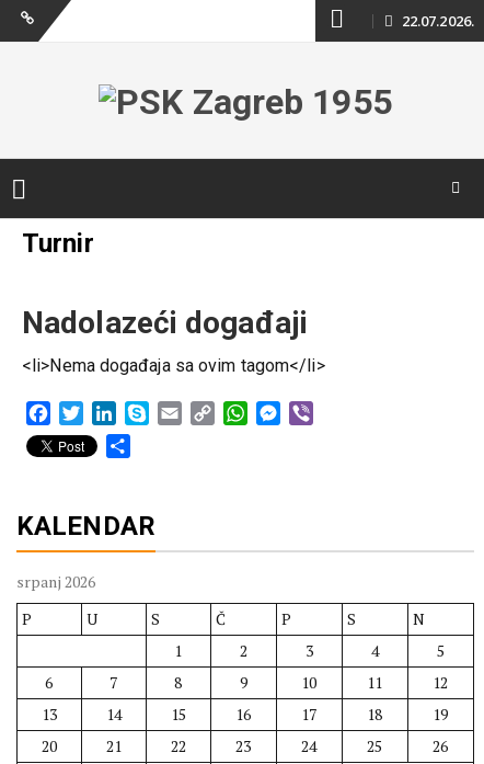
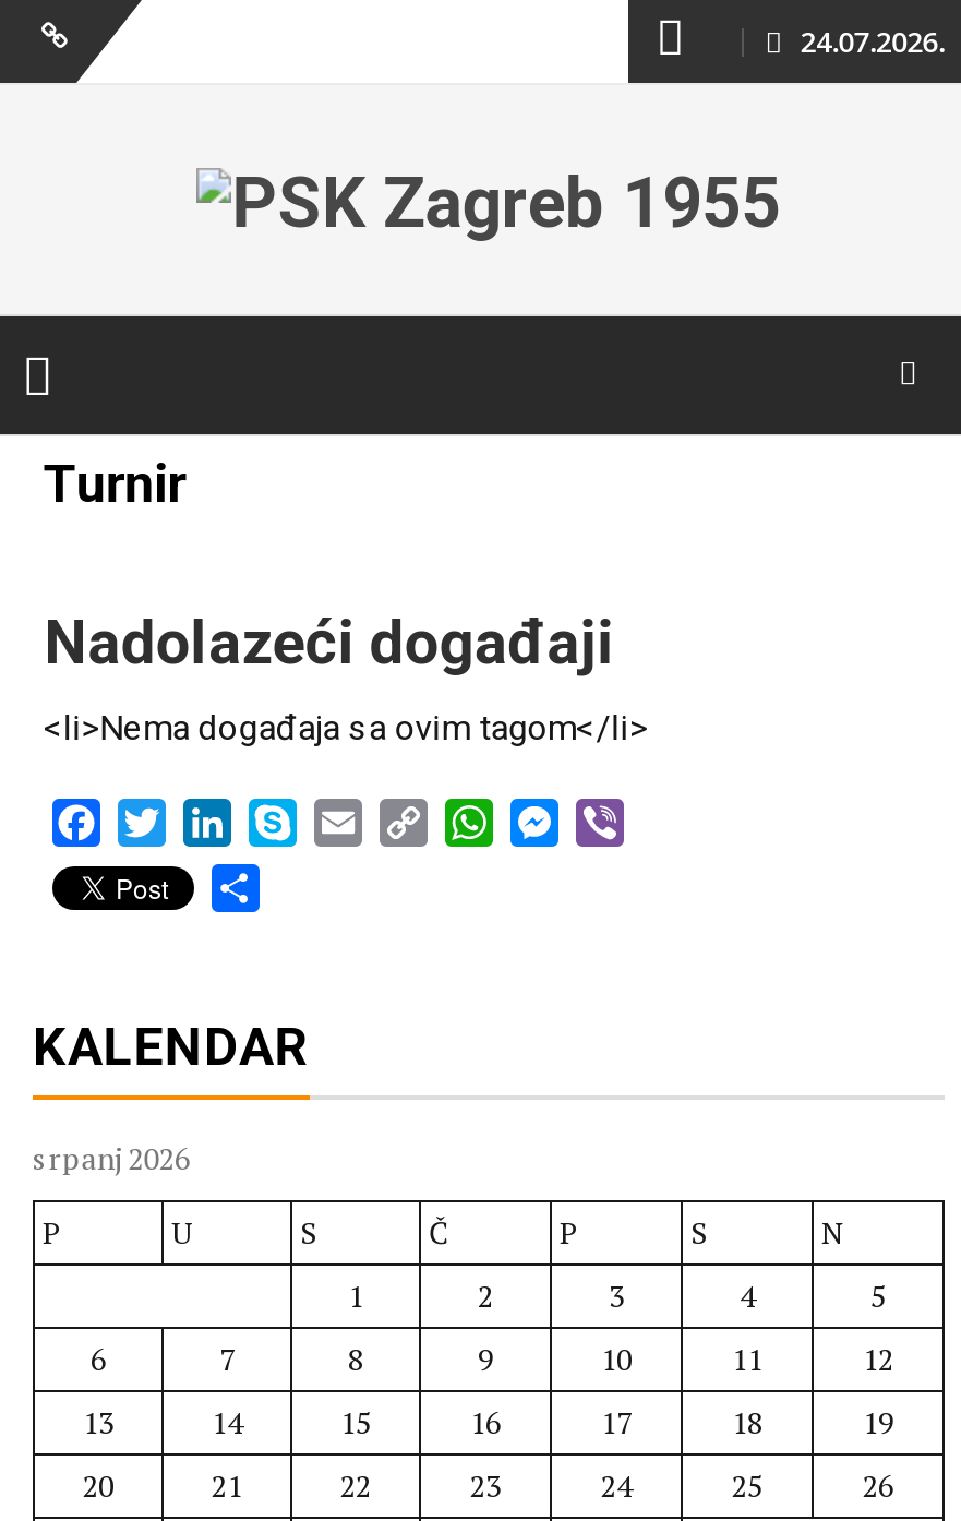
- 22.07.2026.
+ 24.07.2026.
